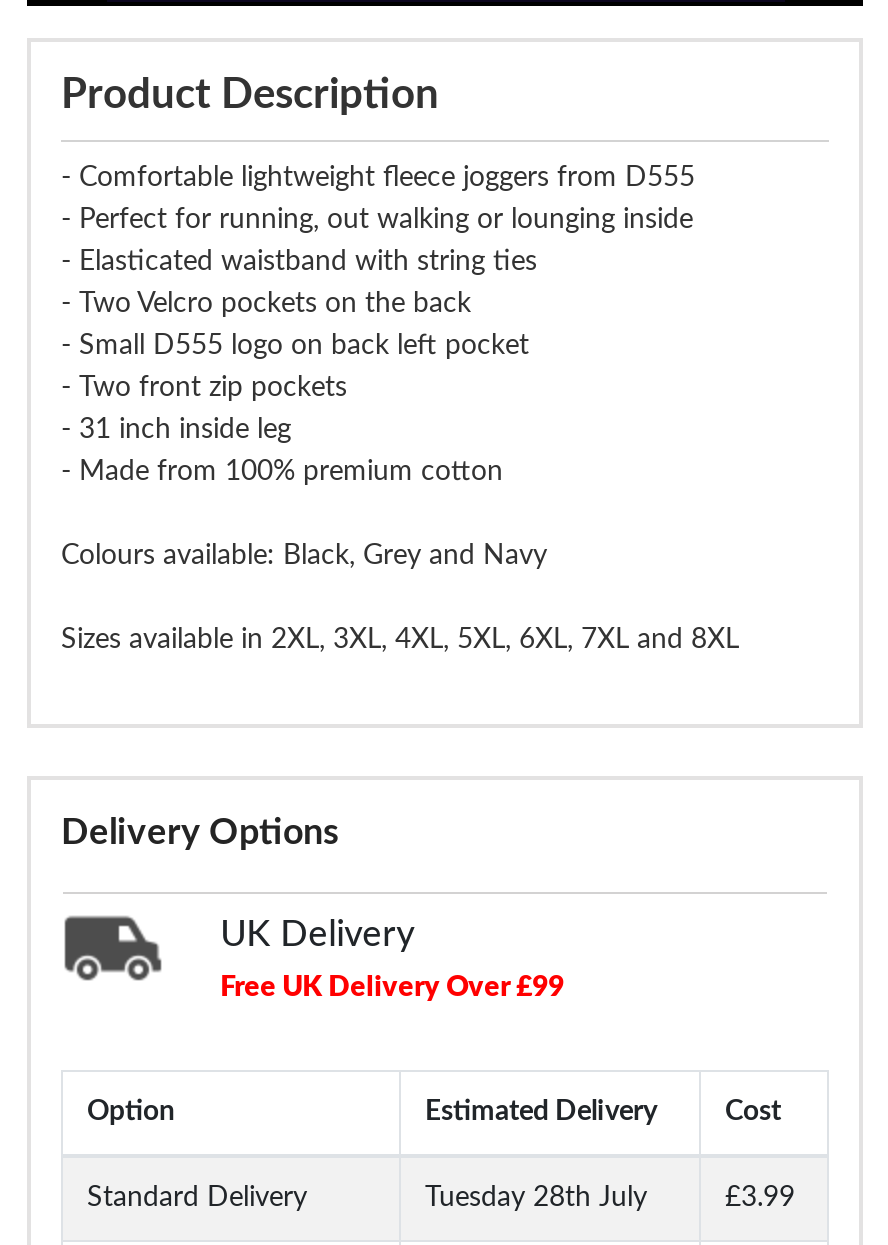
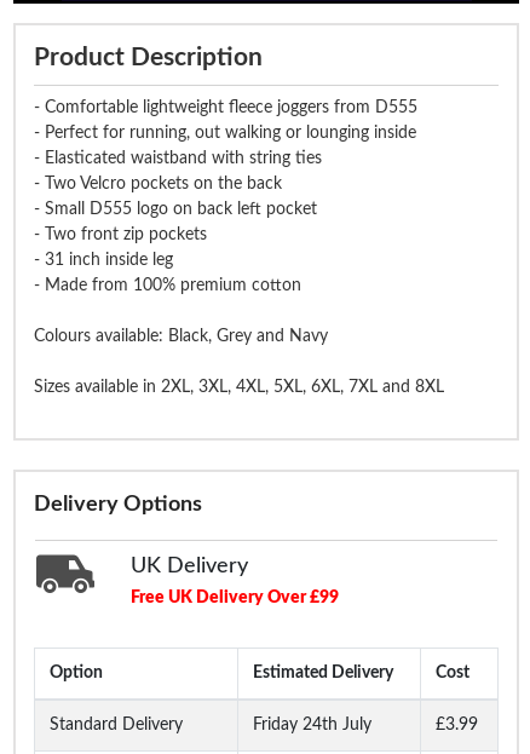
- Tuesday 28th July
+ Friday 24th July
